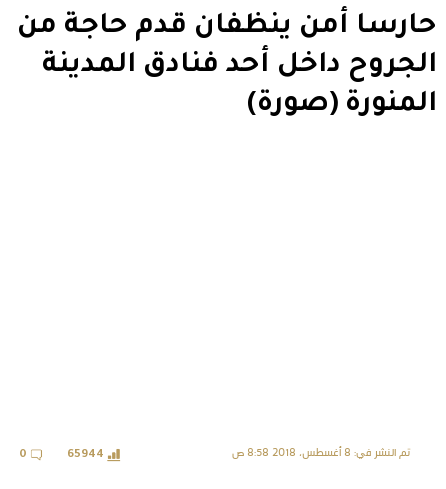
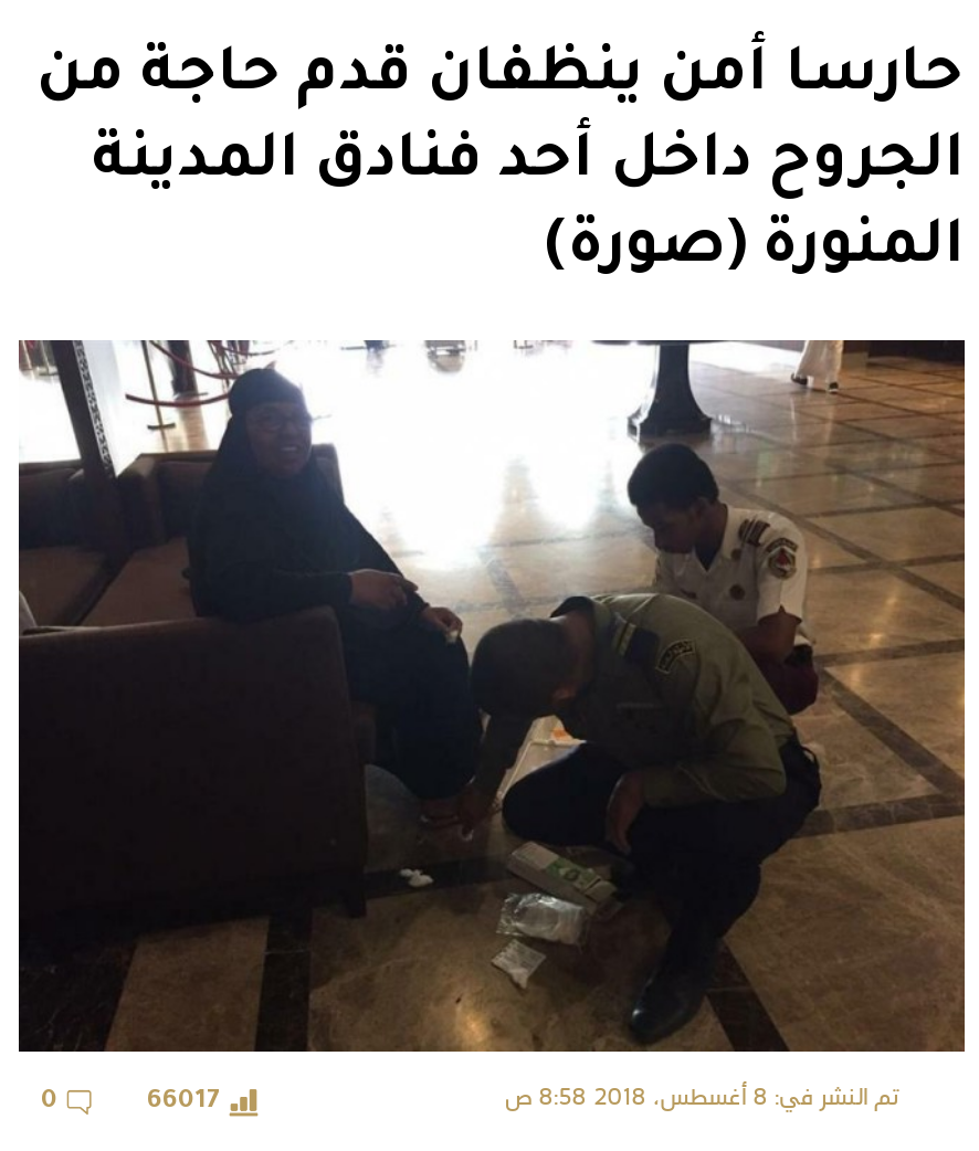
+ [image]

- 65944
+ 66017
